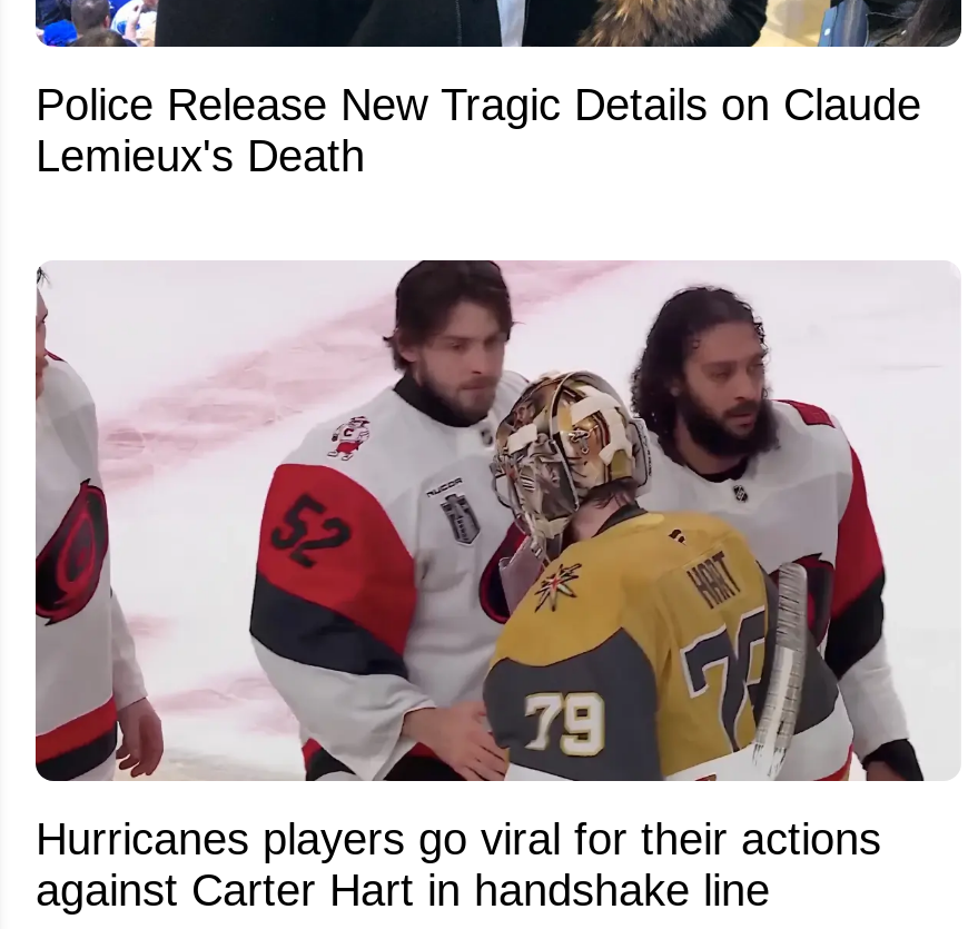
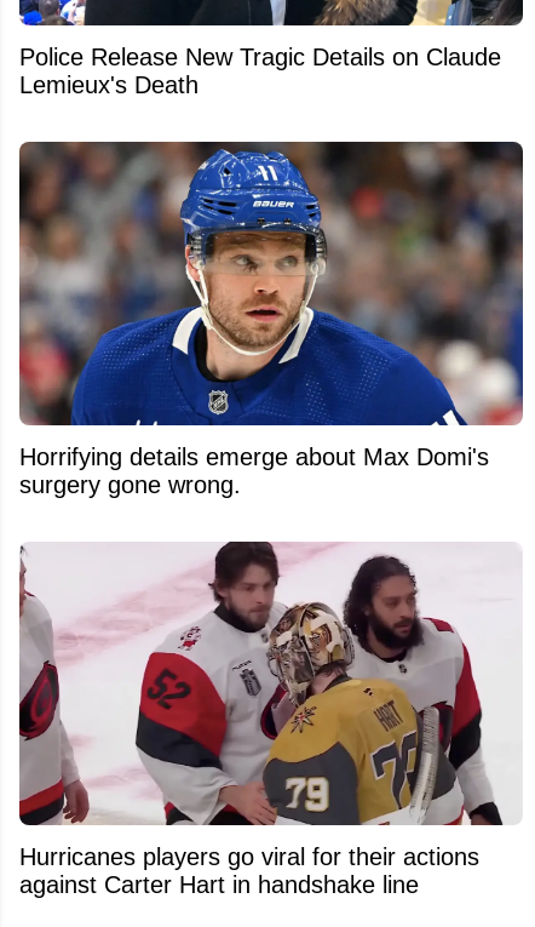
+ [image]
+ Horrifying details emerge about Max Domi's
+ surgery gone wrong.
